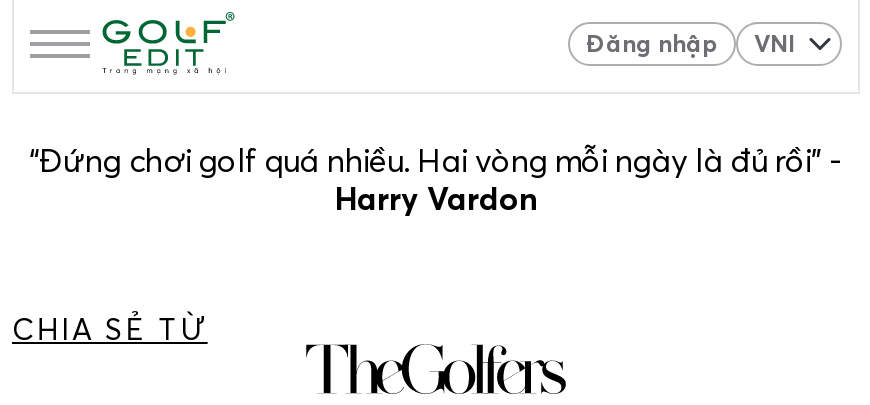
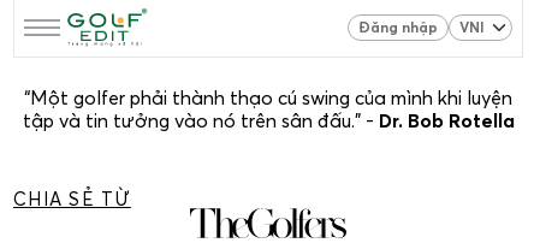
- “Đứng chơi golf quá nhiều. Hai vòng mỗi ngày là đủ rồi” -
- Harry Vardon
+ “Một golfer phải thành thạo cú swing của mình khi luyện
+ tập và tin tưởng vào nó trên sân đấu.” - Dr. Bob Rotella
